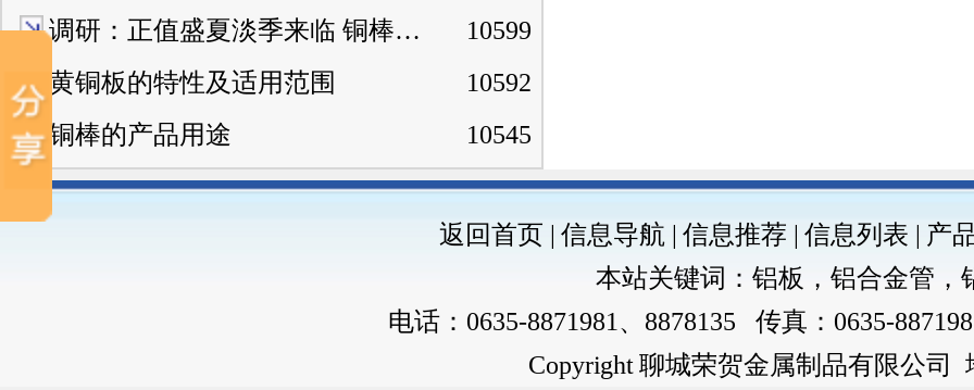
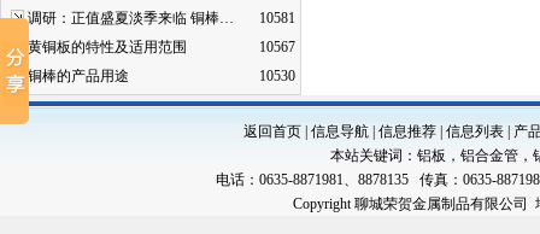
- 调研：正值盛夏淡季来临 铜棒… 10599
+ 调研：正值盛夏淡季来临 铜棒… 10581

- 10592
+ 10567

- 10545
+ 10530
